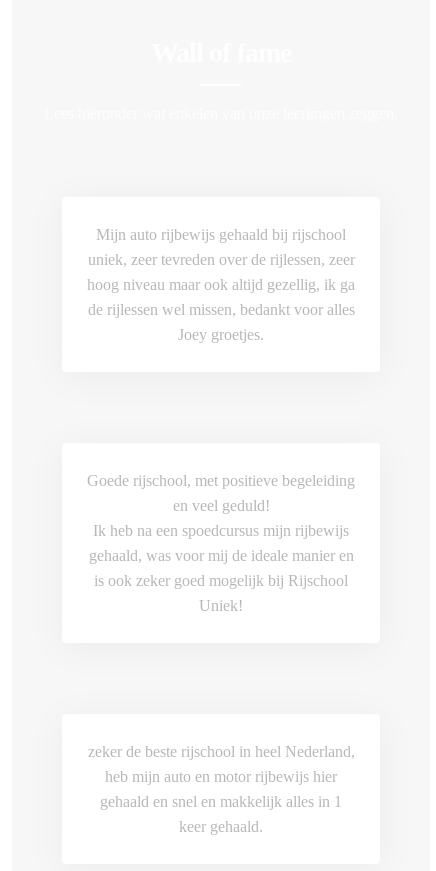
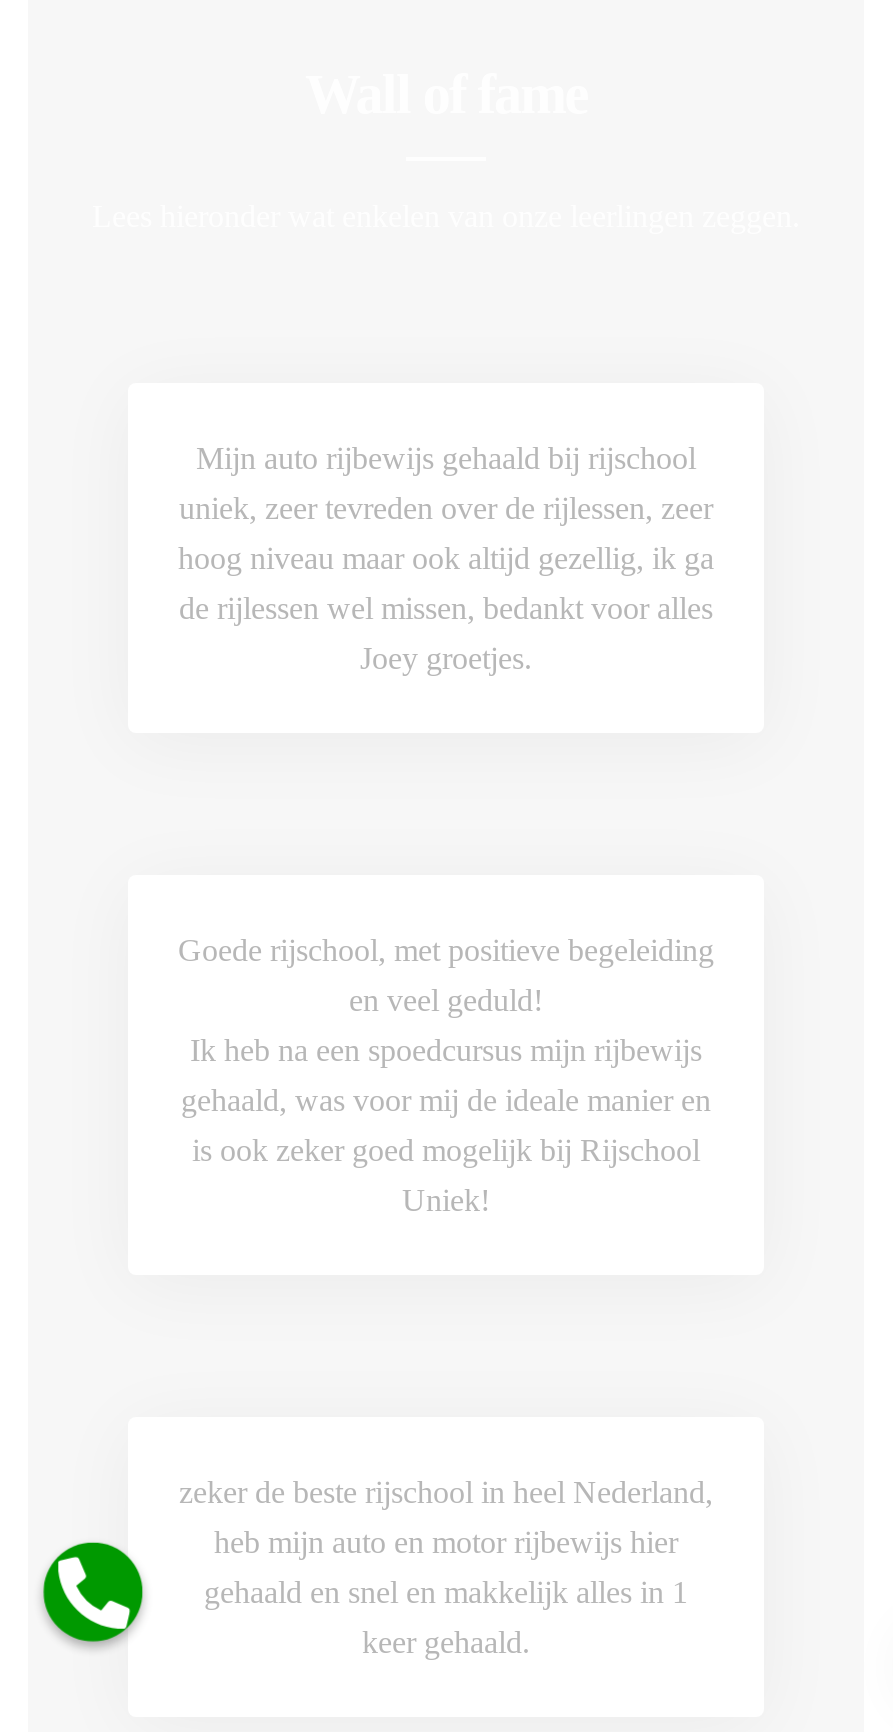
+ [image]
